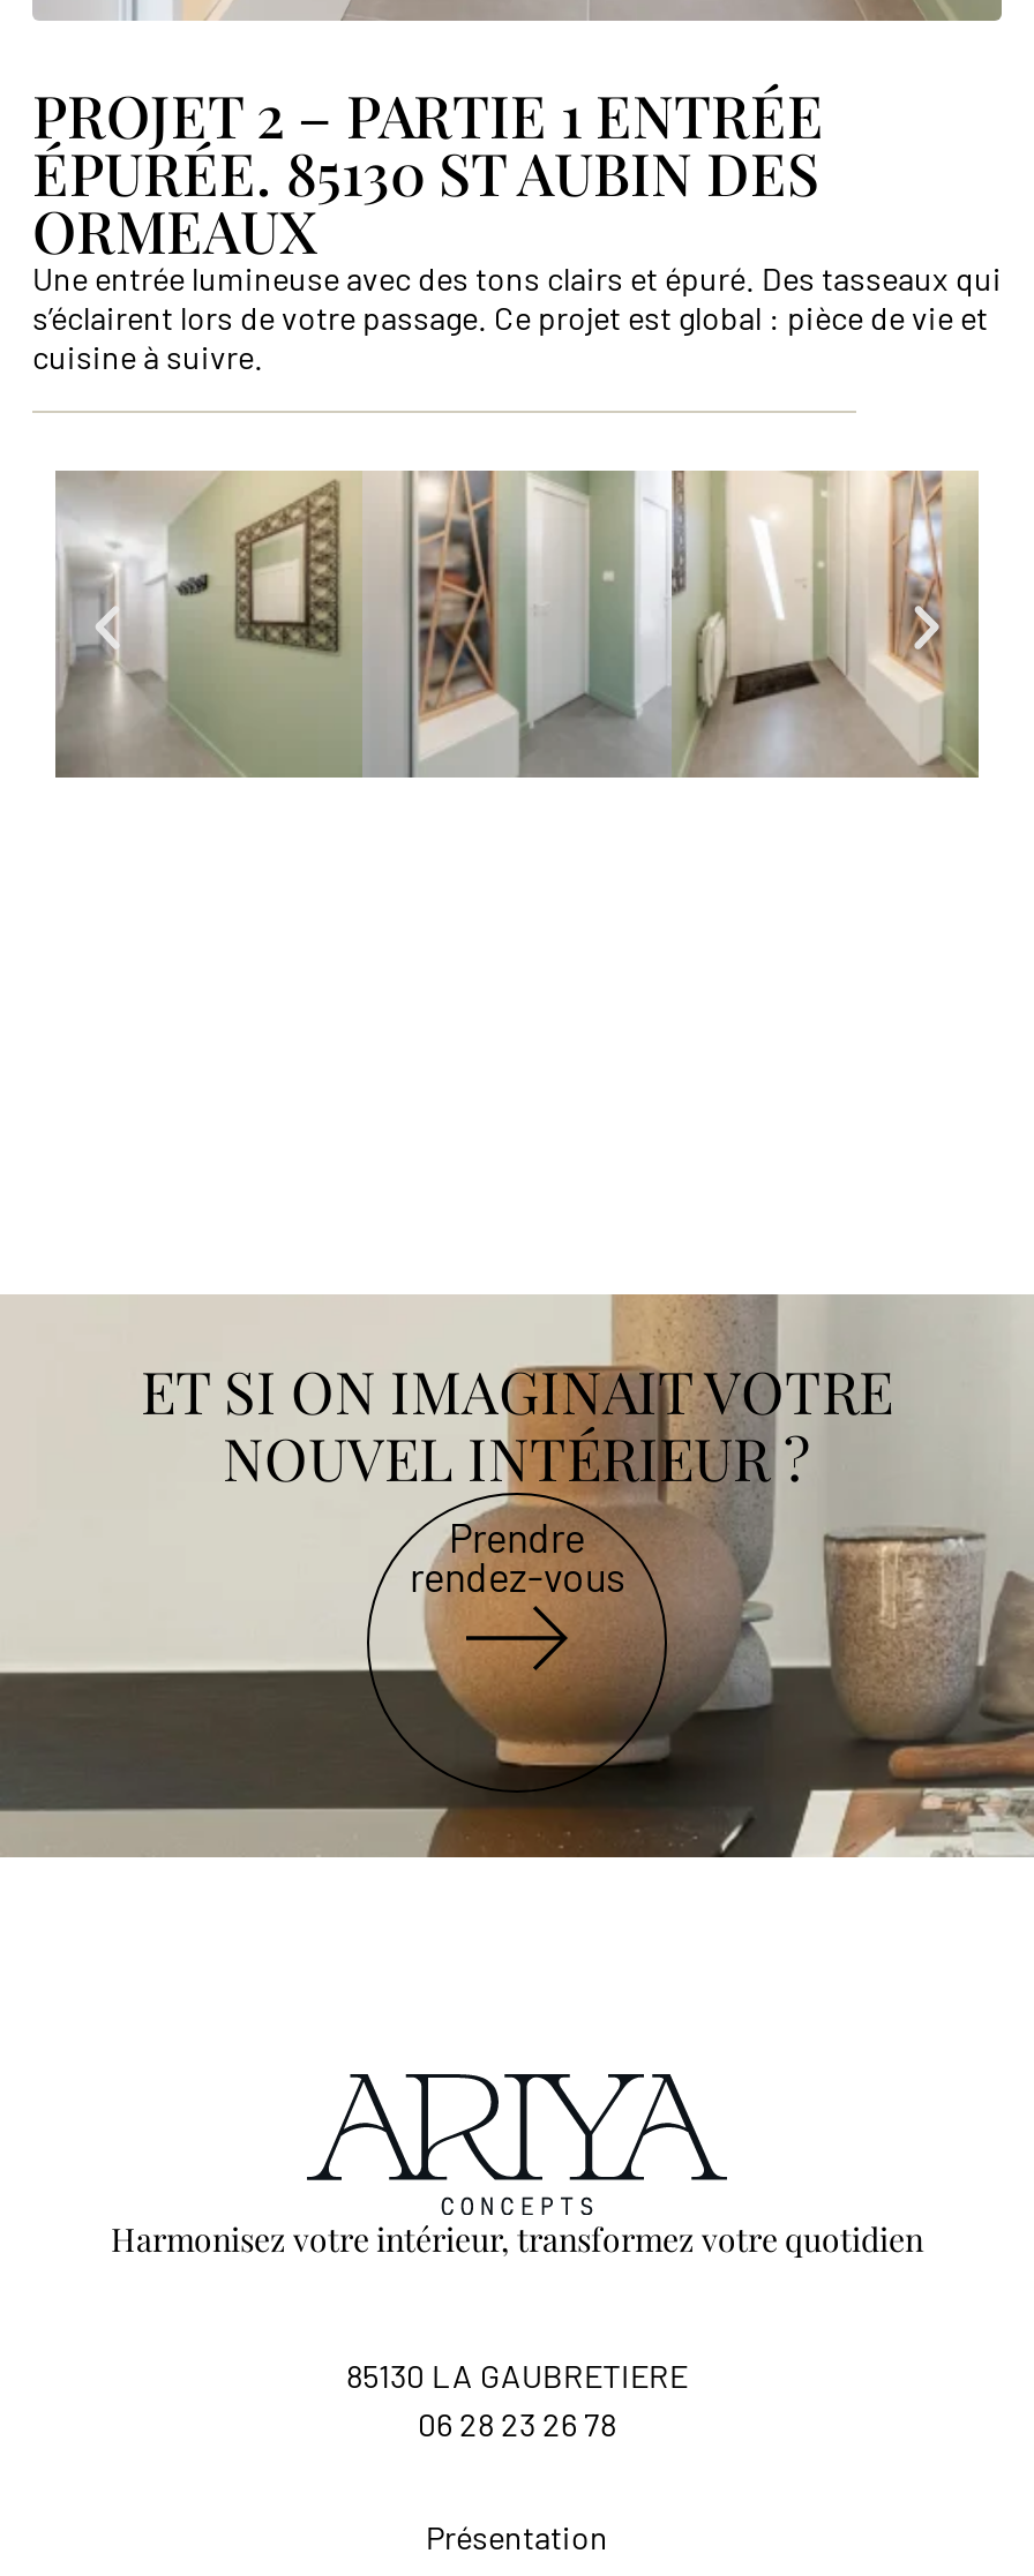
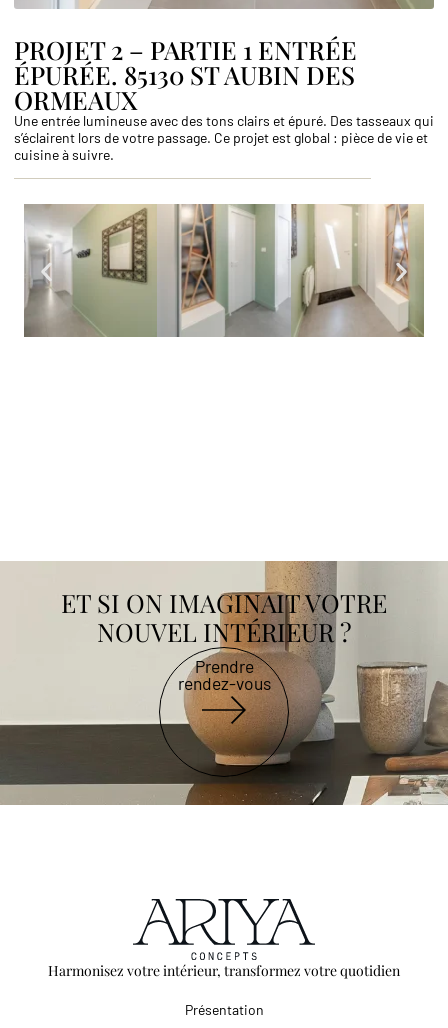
- 85130 LA GAUBRETIERE
- 06 28 23 26 78
